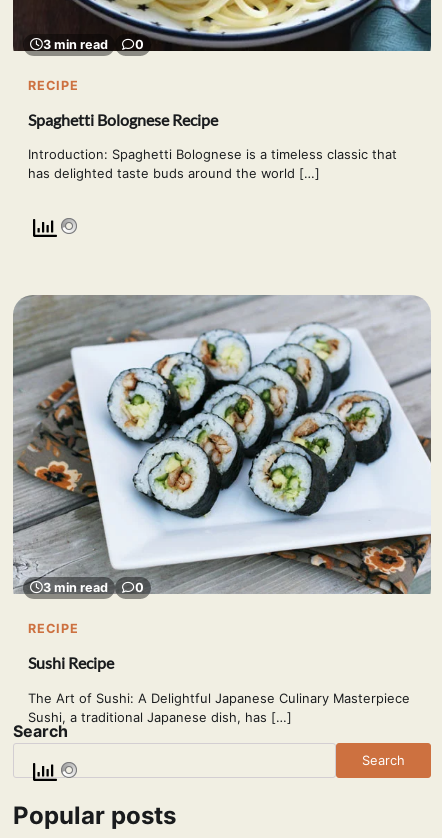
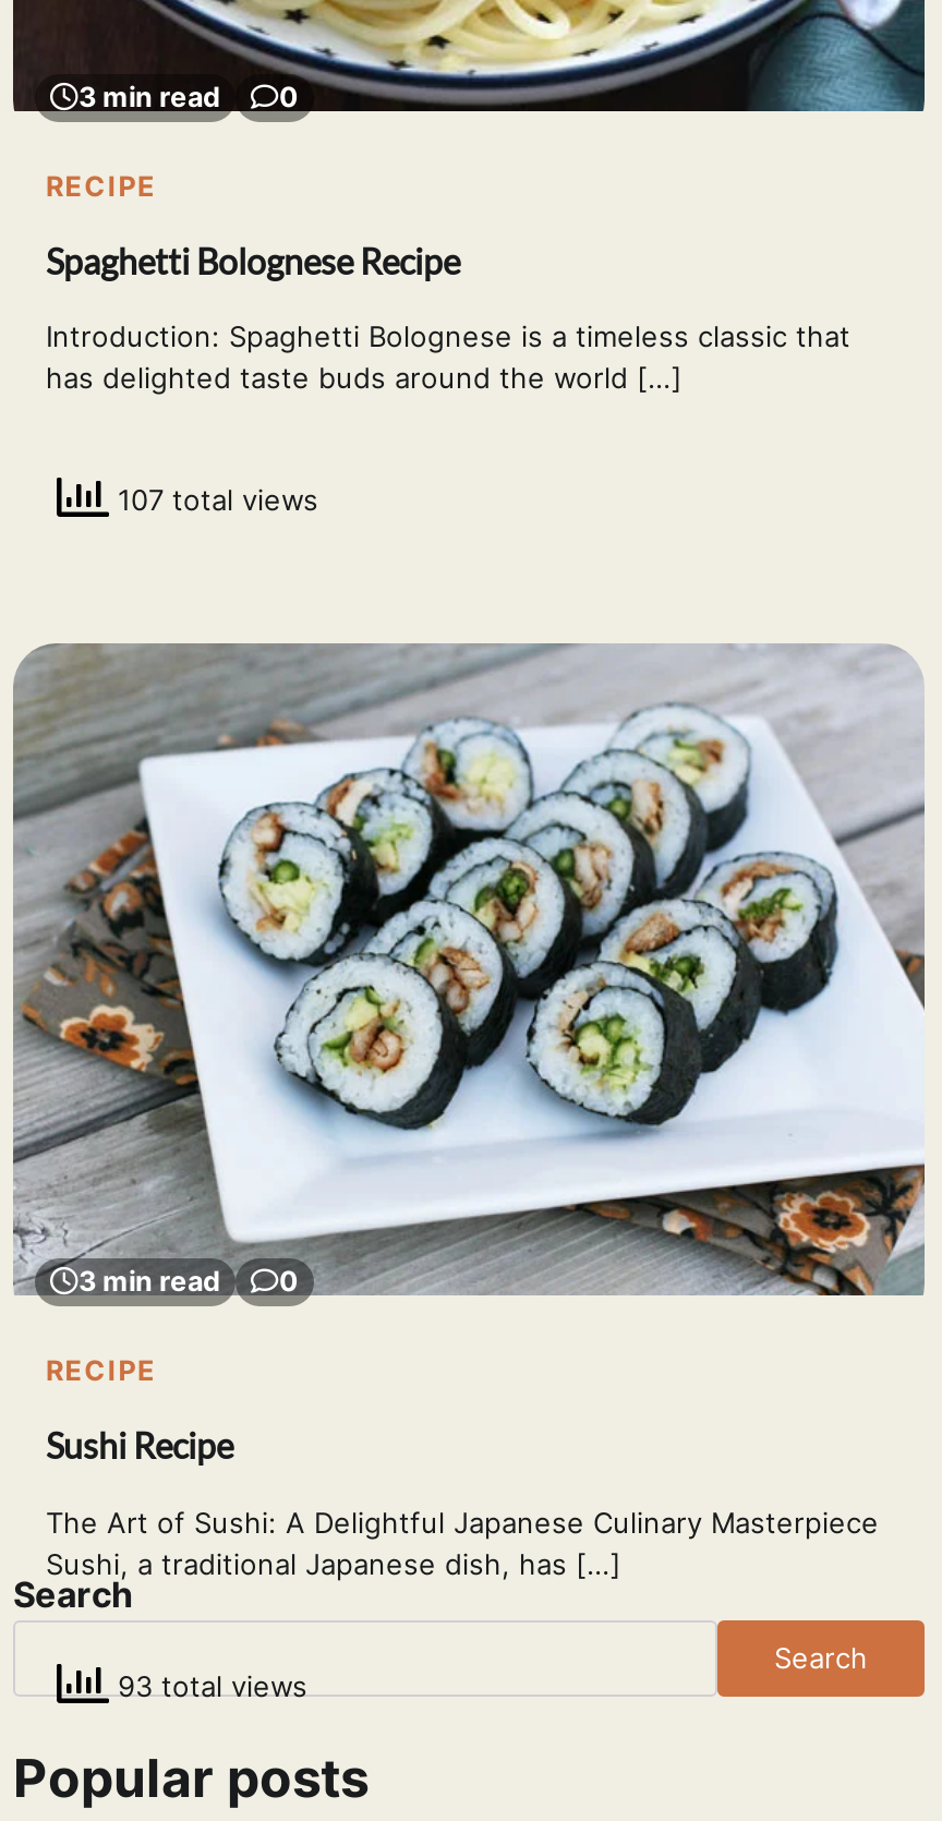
+ 107 total views

+ 93 total views
